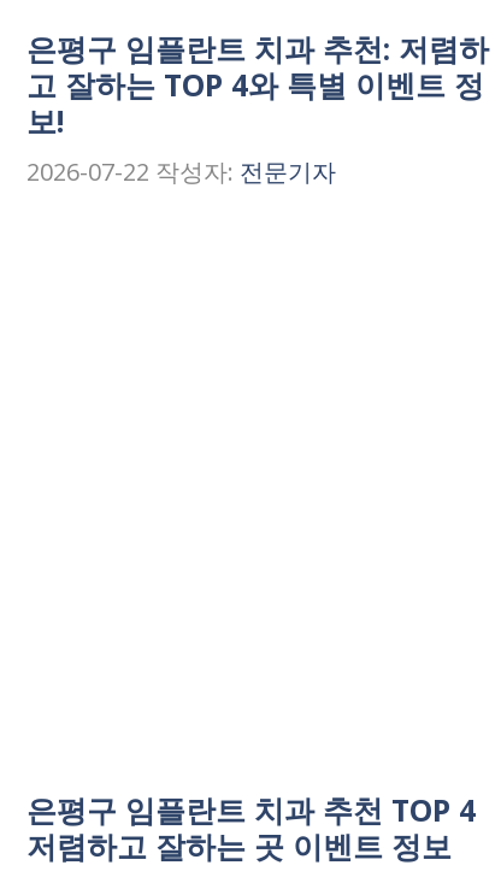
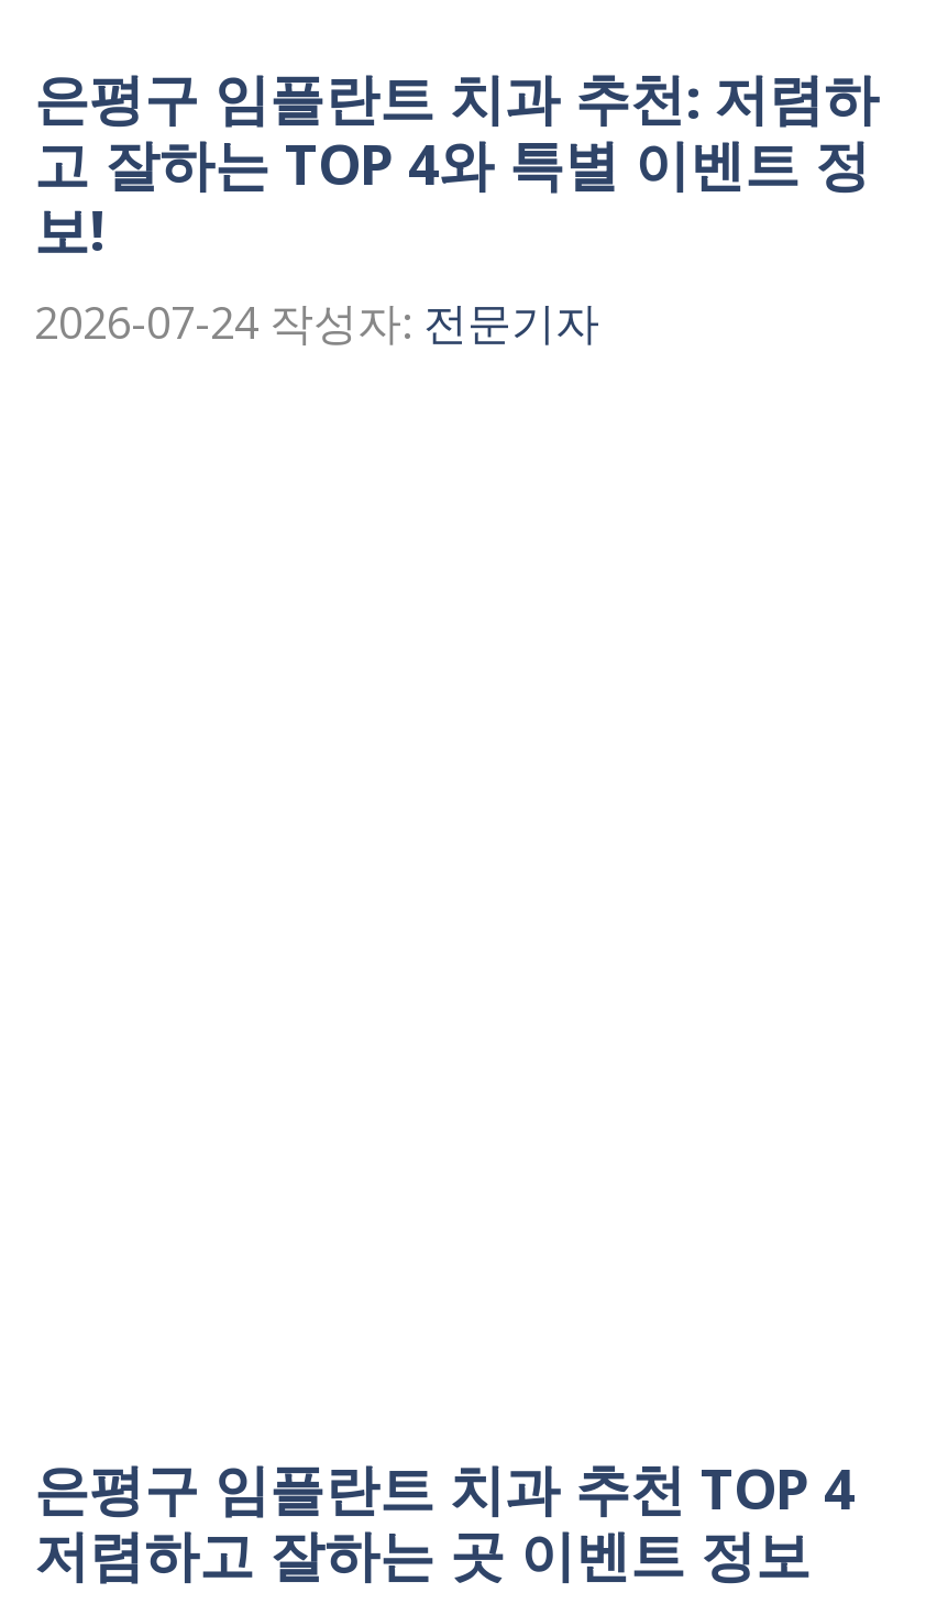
- 2026-07-22 작성자: 전문기자
+ 2026-07-24 작성자: 전문기자
